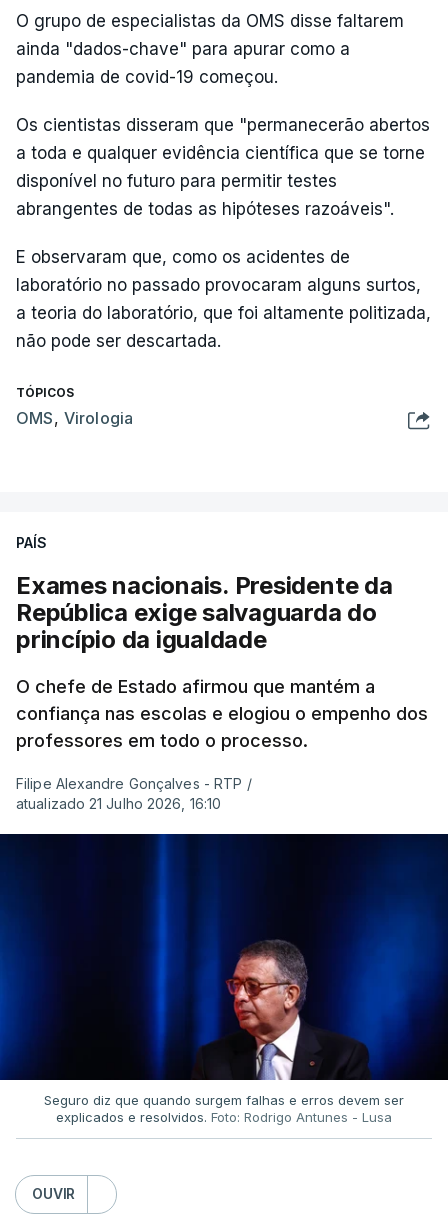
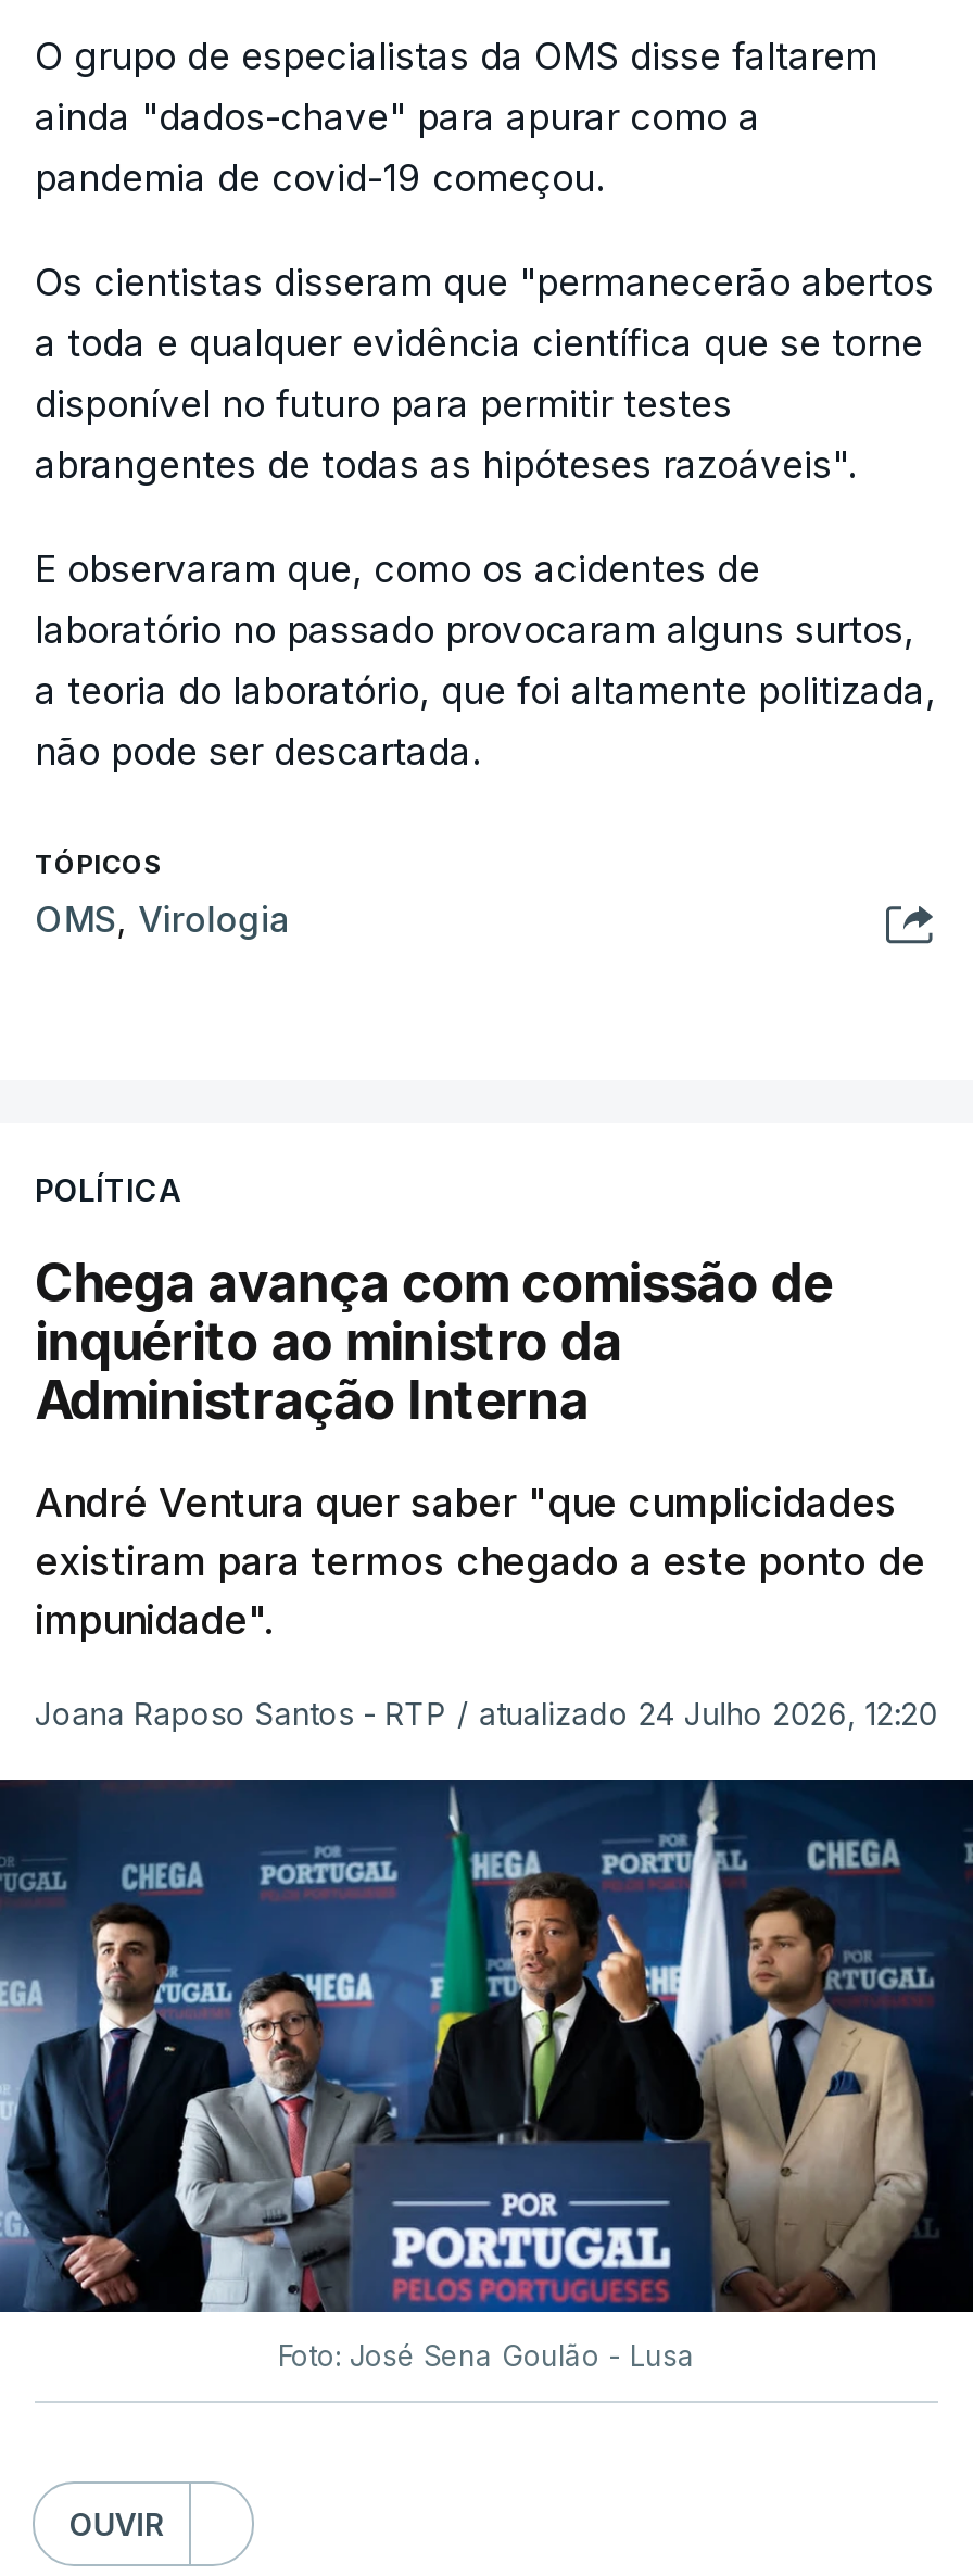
- PAÍS
+ POLÍTICA

- Exames nacionais. Presidente da
- República exige salvaguarda do
- princípio da igualdade
+ Chega avança com comissão de
+ inquérito ao ministro da
+ Administração Interna

- O chefe de Estado afirmou que mantém a
- confiança nas escolas e elogiou o empenho dos
- professores em todo o processo.
+ André Ventura quer saber "que cumplicidades
+ existiram para termos chegado a este ponto de
+ impunidade".

- Filipe Alexandre Gonçalves - RTP /
- atualizado 21 Julho 2026, 16:10
+ Joana Raposo Santos - RTP / atualizado 24 Julho 2026, 12:20

- [image]
- Seguro diz que quando surgem falhas e erros devem ser
- explicados e resolvidos. Foto: Rodrigo Antunes - Lusa
+ [image]
+ Foto: José Sena Goulão - Lusa
